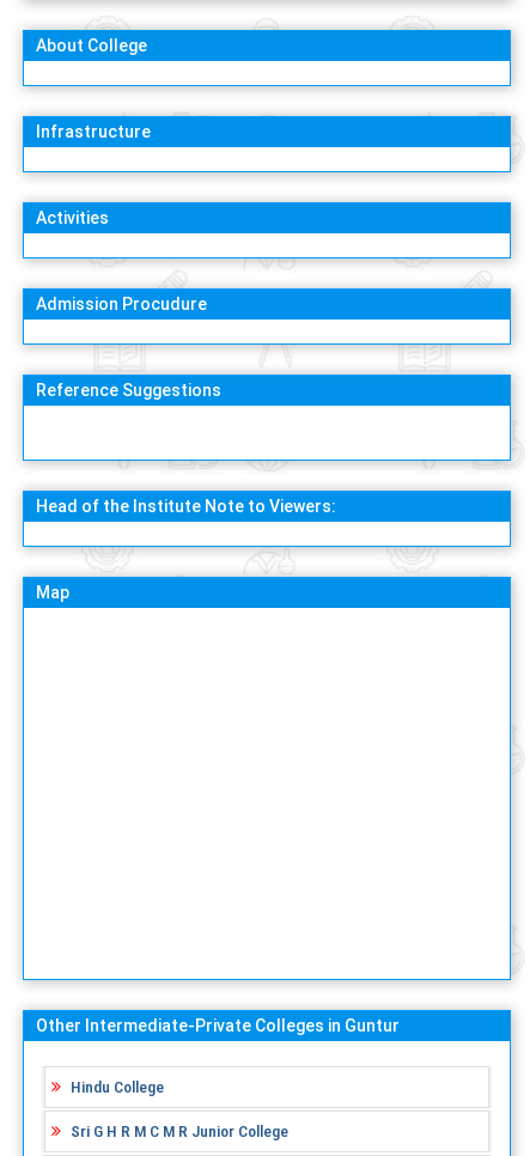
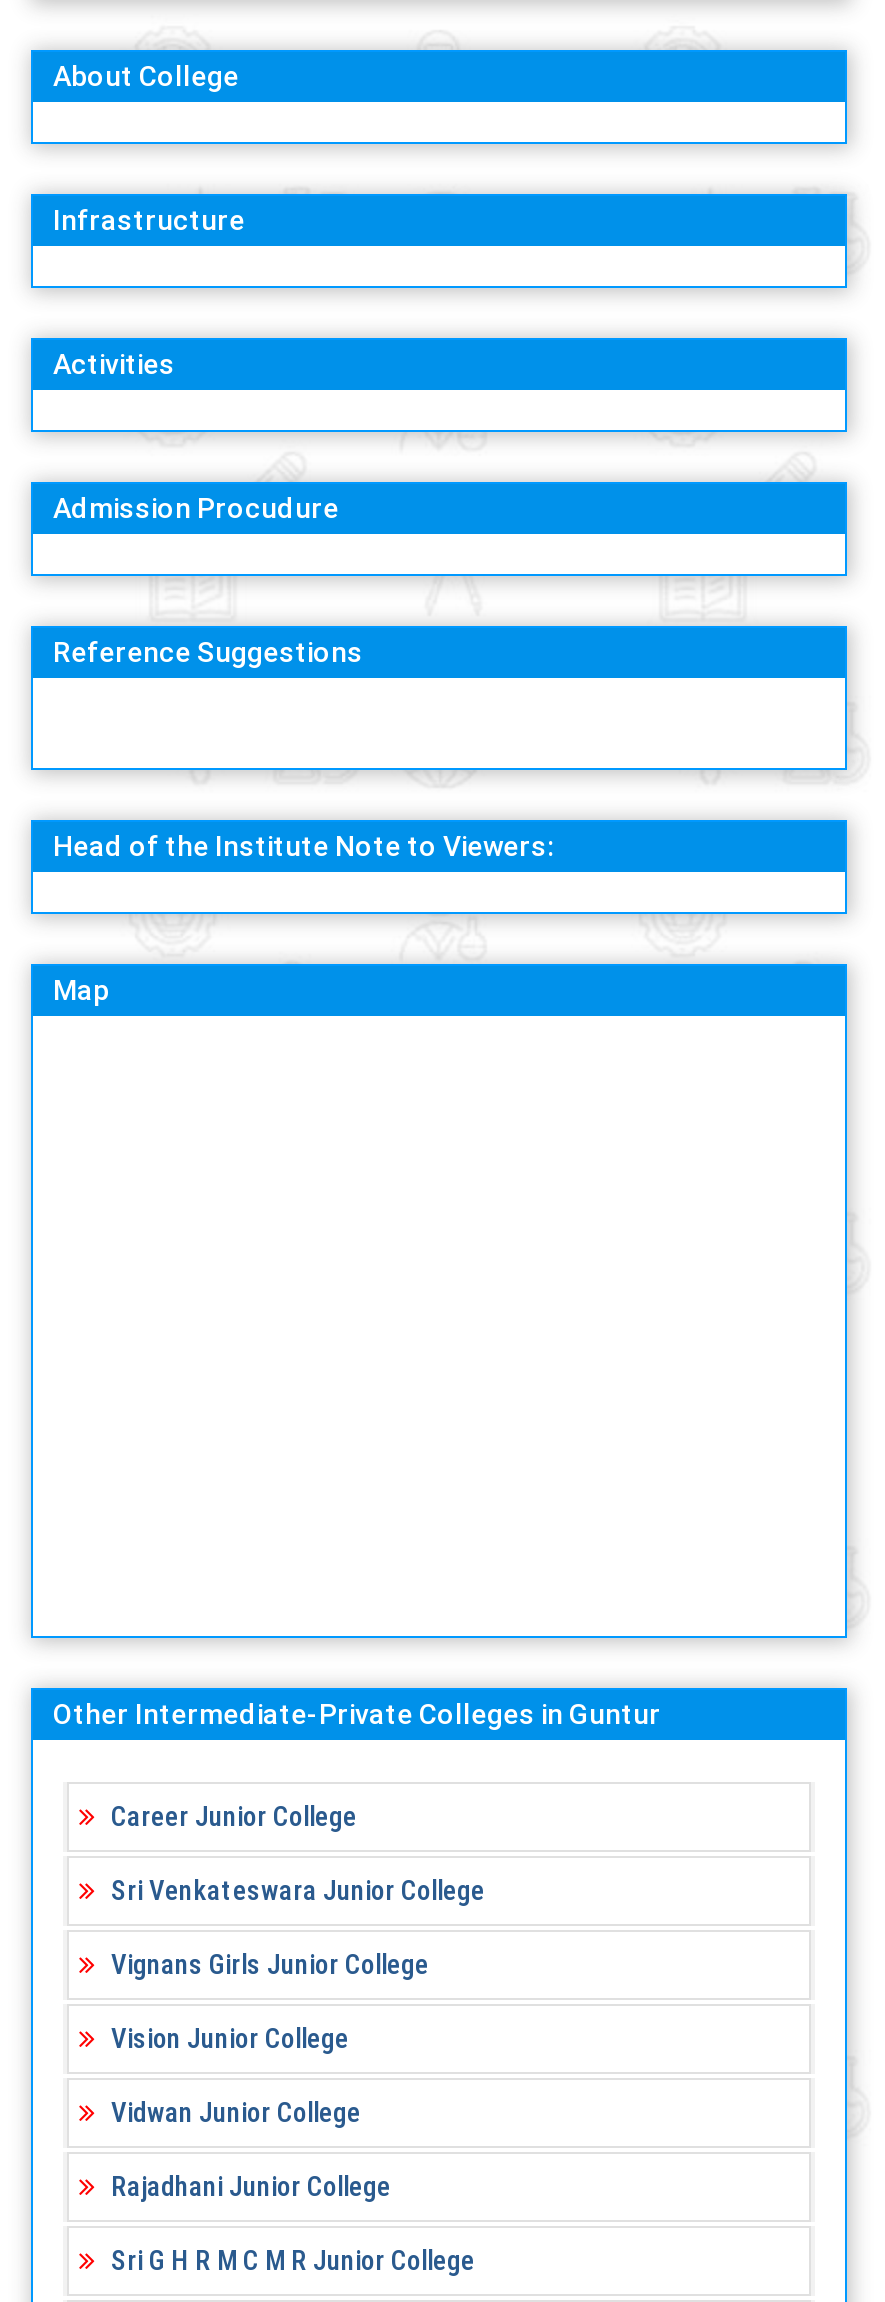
- Hindu College
+ Career Junior College
+ Sri Venkateswara Junior College
+ Vignans Girls Junior College
+ Vision Junior College
+ Vidwan Junior College
+ Rajadhani Junior College
